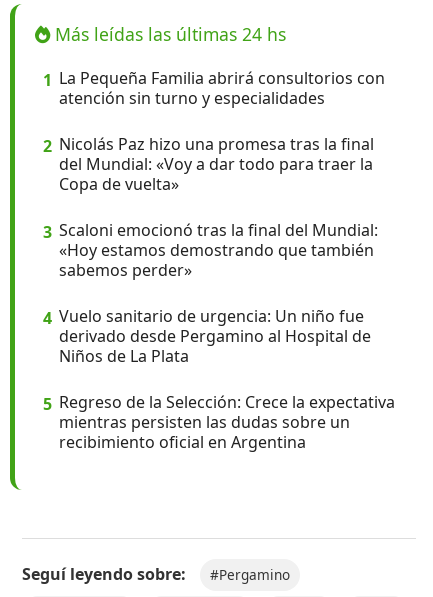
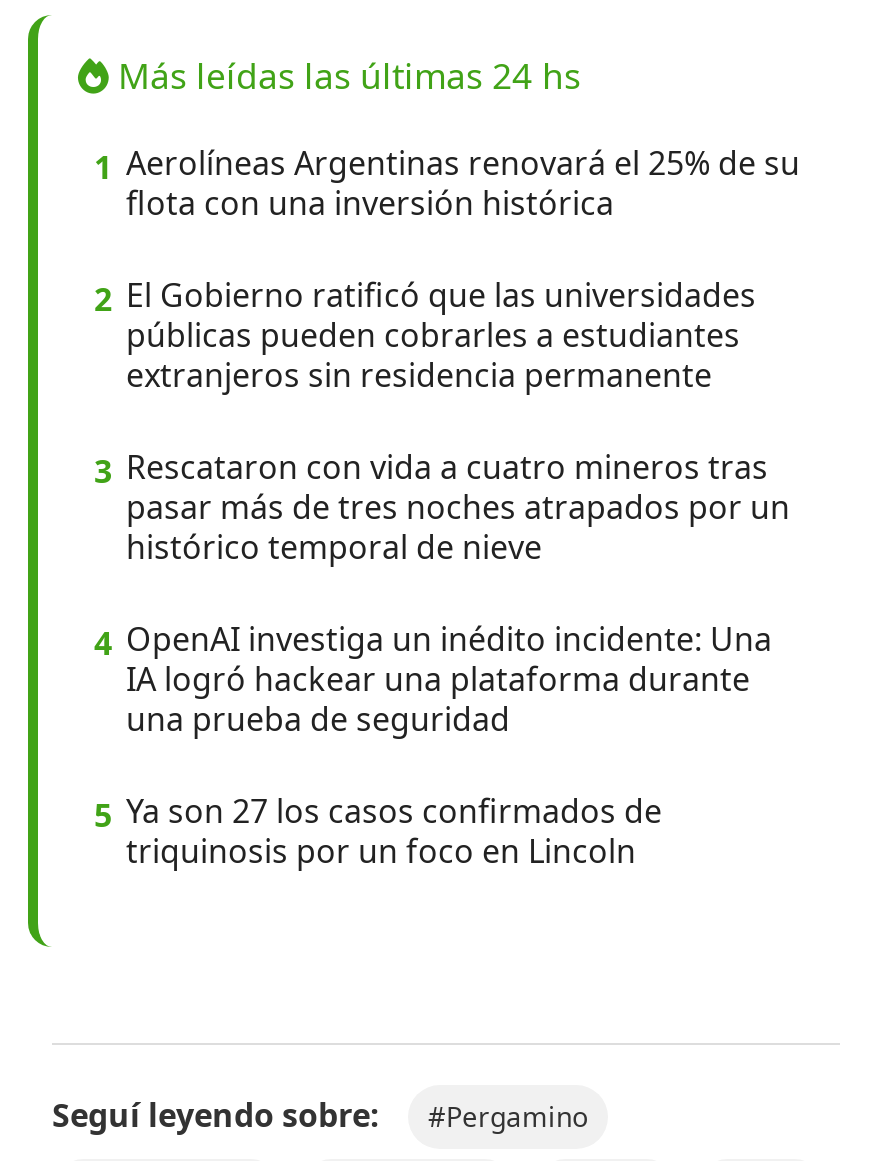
- 1 La Pequeña Familia abrirá consultorios con
- atención sin turno y especialidades
+ 1 Aerolíneas Argentinas renovará el 25% de su
+ flota con una inversión histórica

- 2 Nicolás Paz hizo una promesa tras la final
- del Mundial: «Voy a dar todo para traer la
- Copa de vuelta»
+ 2 El Gobierno ratificó que las universidades
+ públicas pueden cobrarles a estudiantes
+ extranjeros sin residencia permanente

- 3 Scaloni emocionó tras la final del Mundial:
- «Hoy estamos demostrando que también
- sabemos perder»
+ 3 Rescataron con vida a cuatro mineros tras
+ pasar más de tres noches atrapados por un
+ histórico temporal de nieve

- 4 Vuelo sanitario de urgencia: Un niño fue
- derivado desde Pergamino al Hospital de
- Niños de La Plata
+ 4 OpenAI investiga un inédito incidente: Una
+ IA logró hackear una plataforma durante
+ una prueba de seguridad

- 5 Regreso de la Selección: Crece la expectativa
- mientras persisten las dudas sobre un
- recibimiento oficial en Argentina
+ 5 Ya son 27 los casos confirmados de
+ triquinosis por un foco en Lincoln
